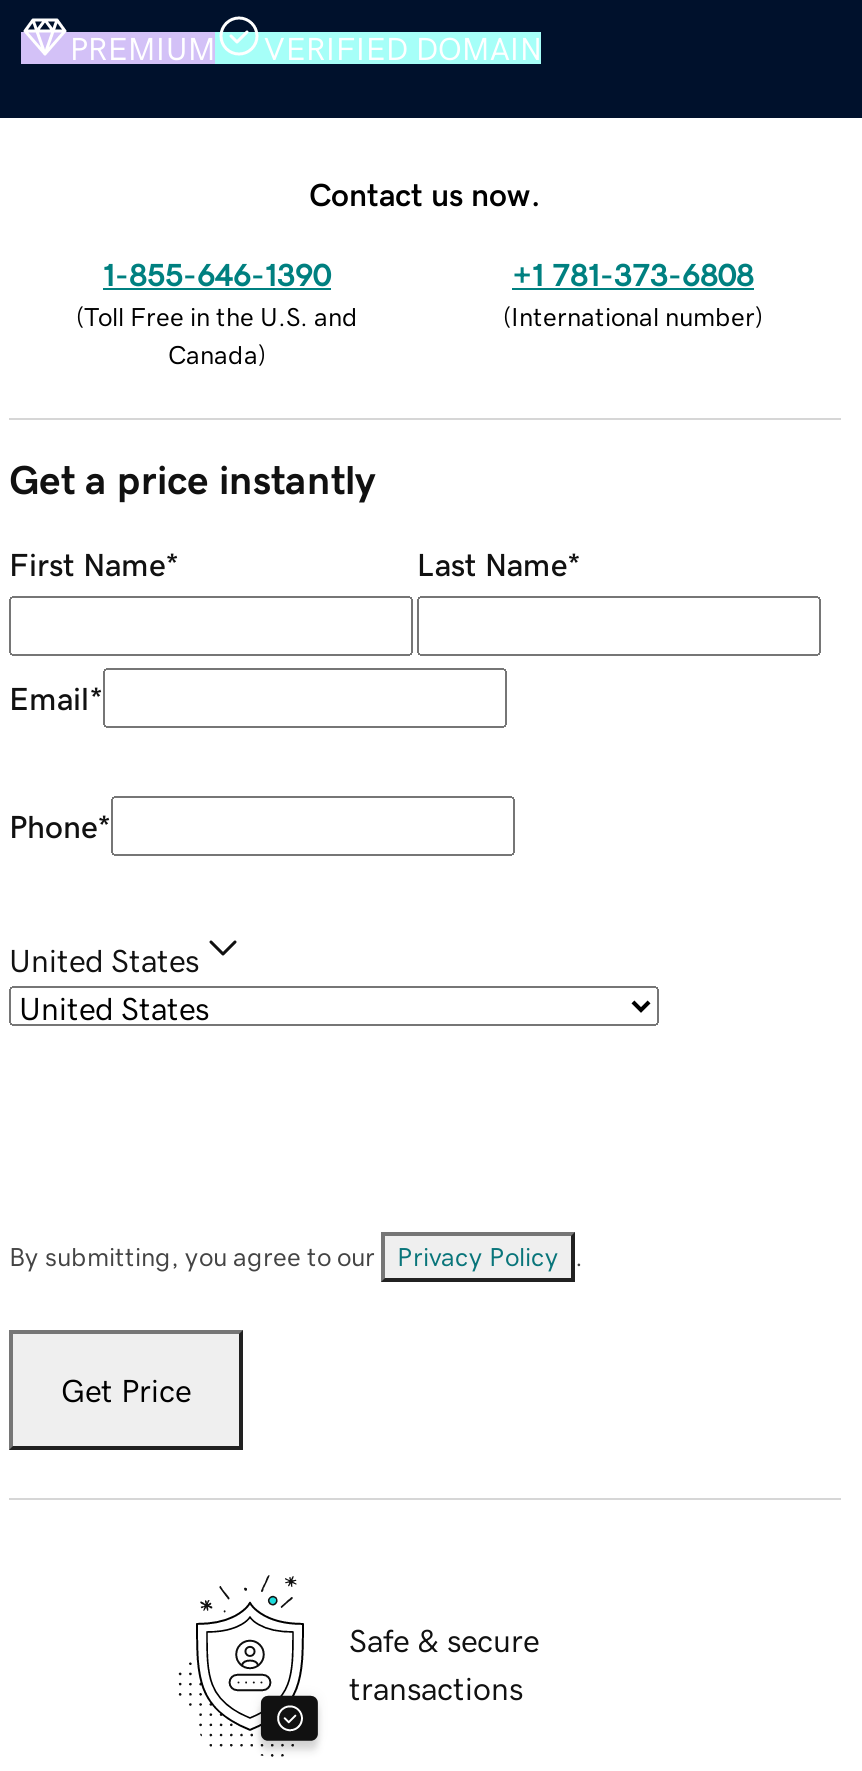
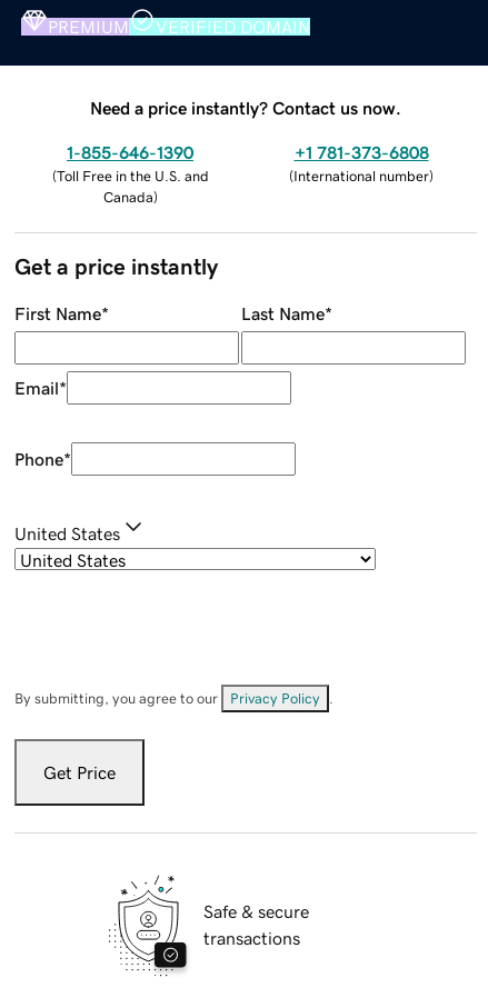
- Contact us now.
+ Need a price instantly? Contact us now.
